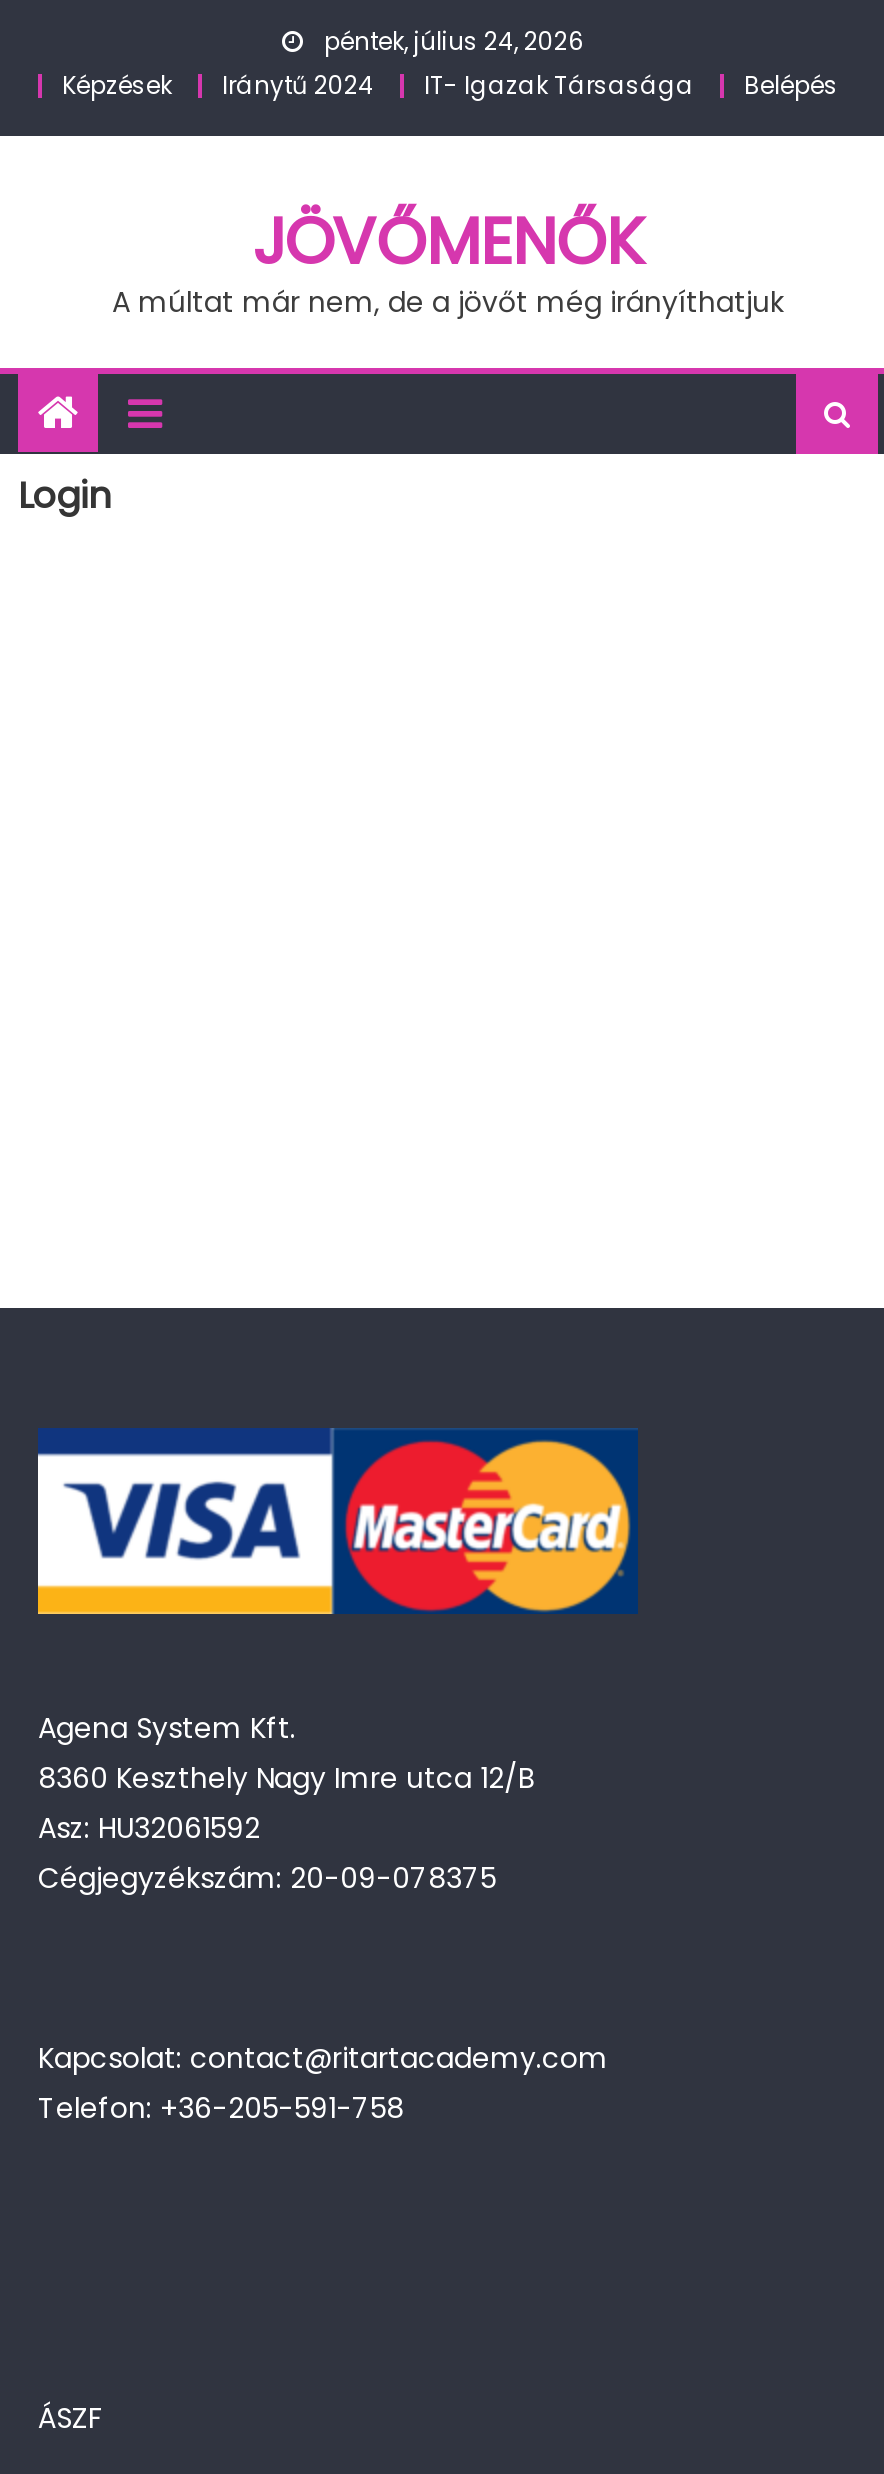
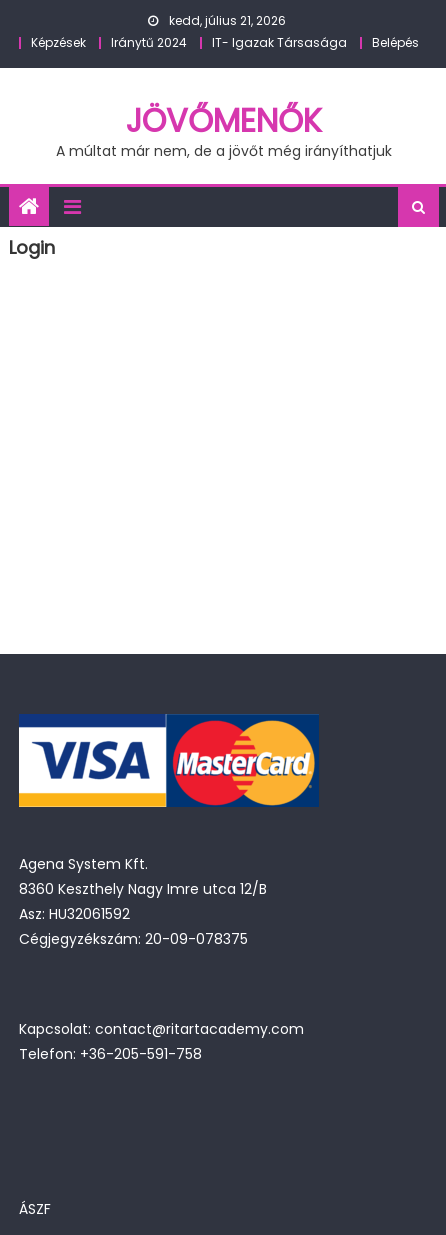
- péntek, július 24, 2026
+ kedd, július 21, 2026
